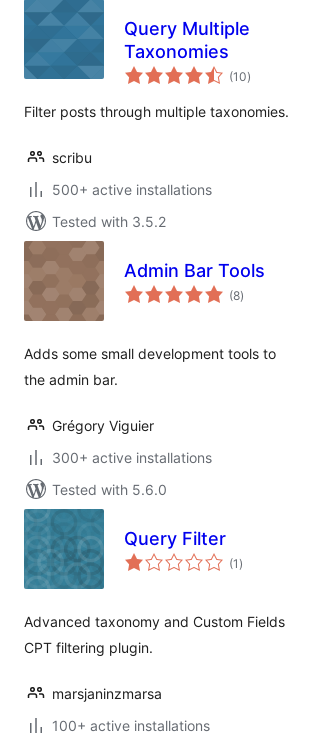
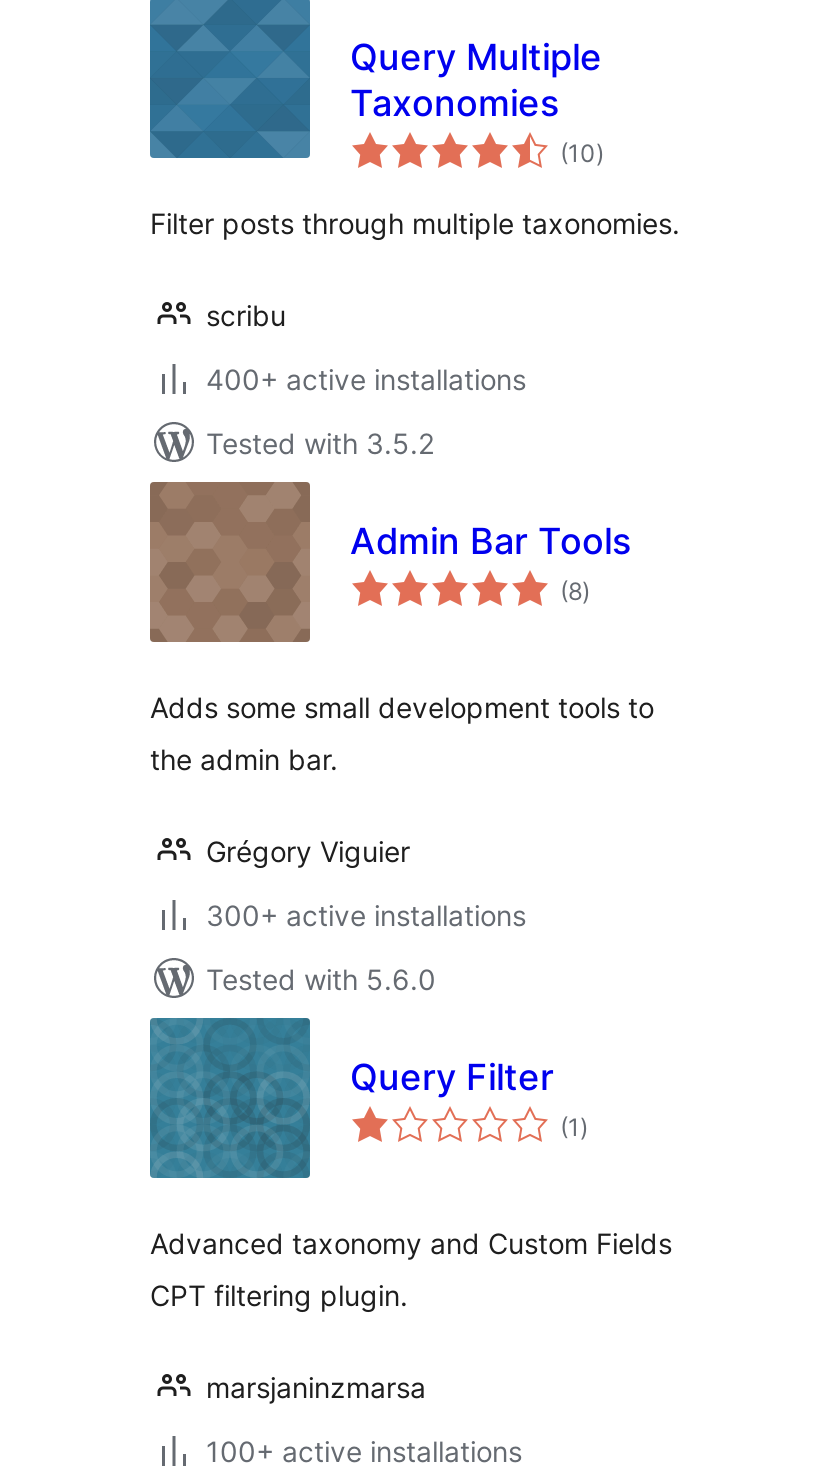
- 500+ active installations
+ 400+ active installations
